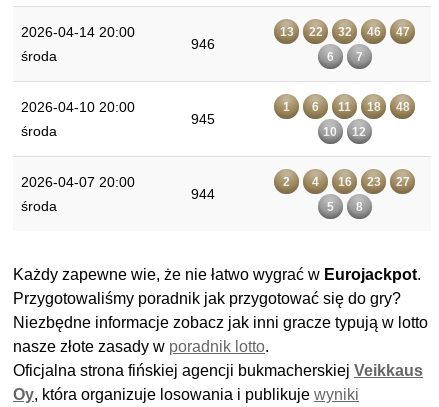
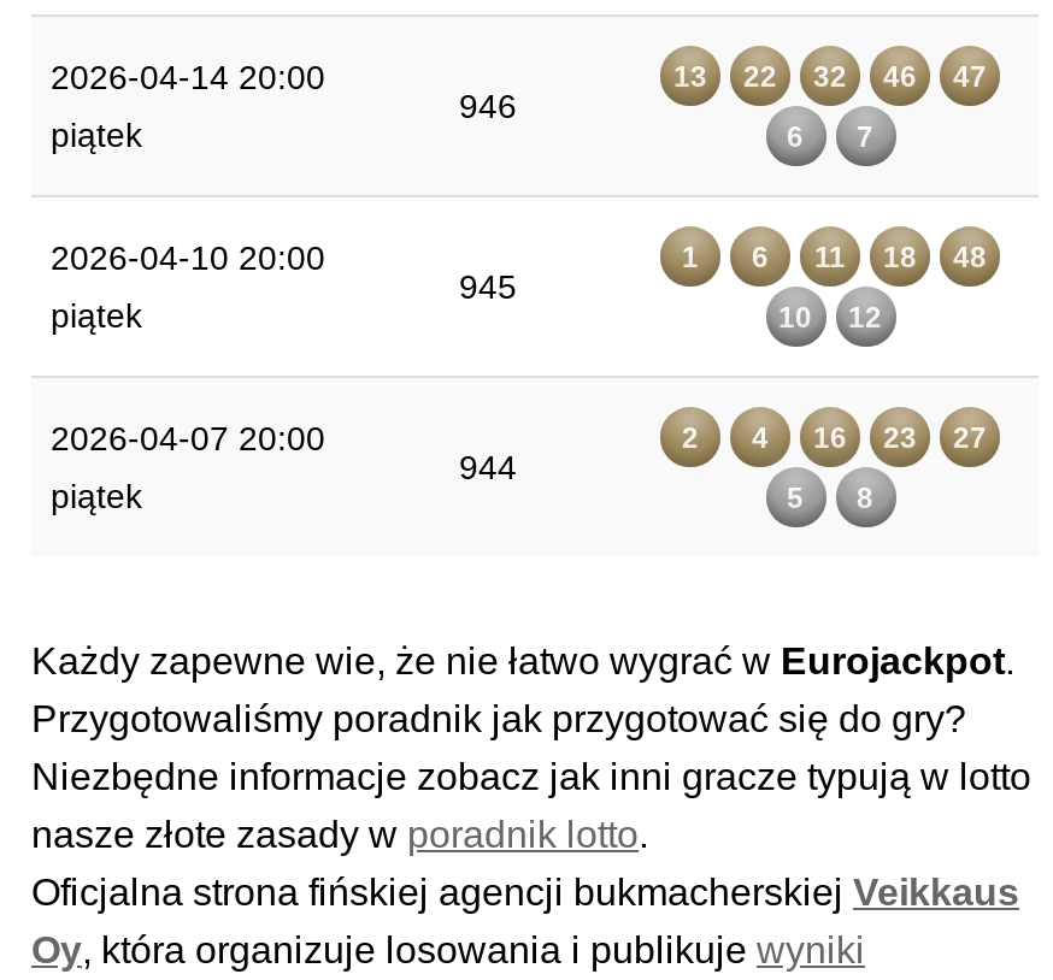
- środa
+ piątek

- środa
+ piątek

- środa
+ piątek
